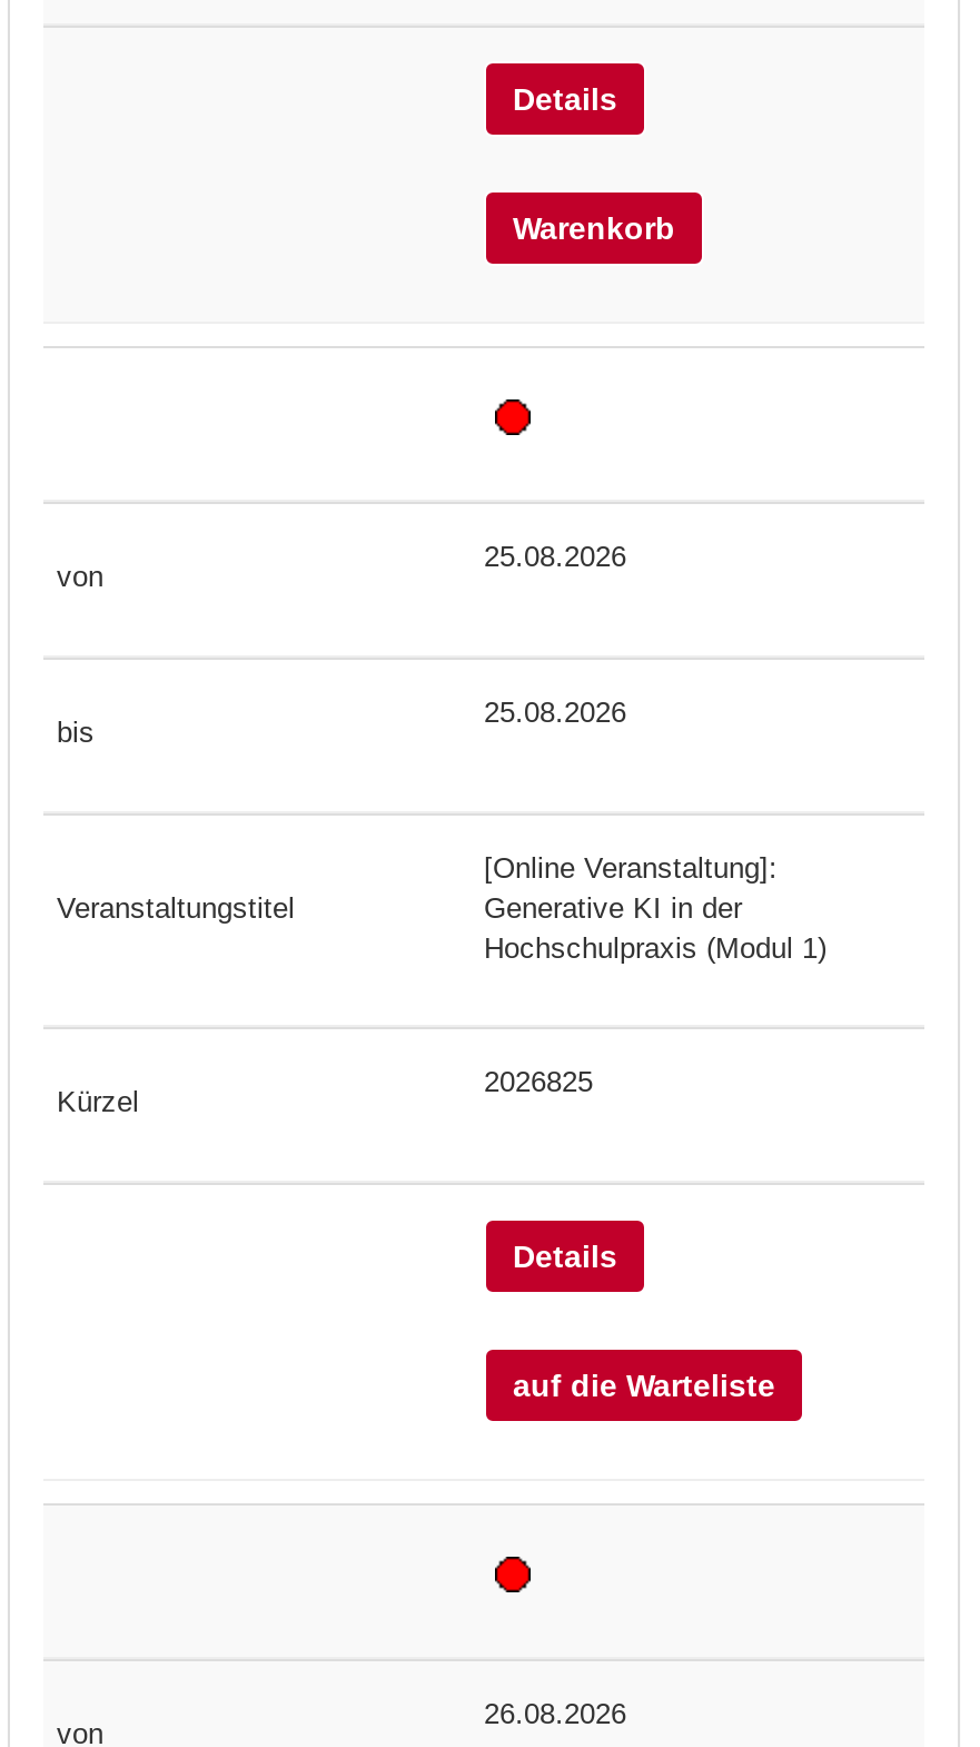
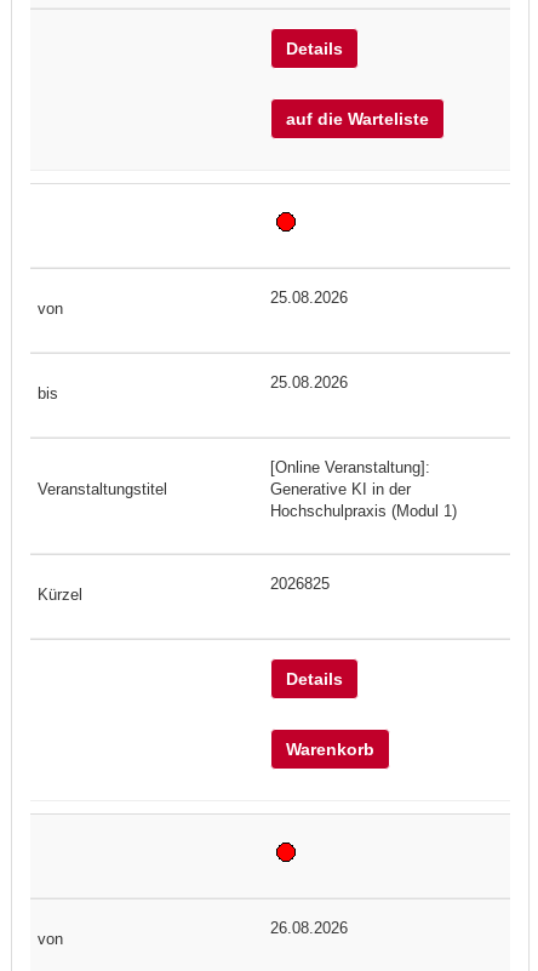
moved down: Warenkorb

moved up: auf die Warteliste
